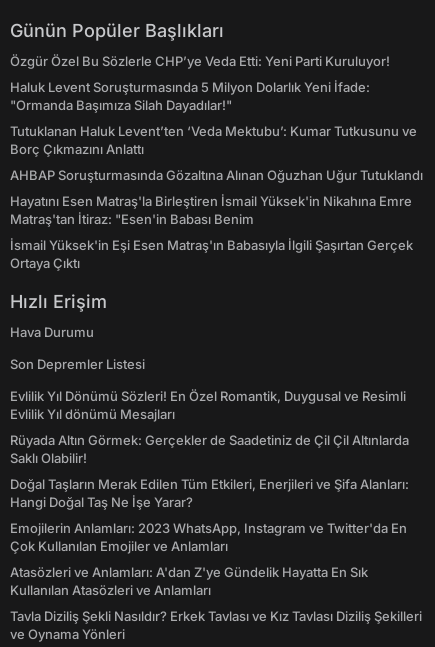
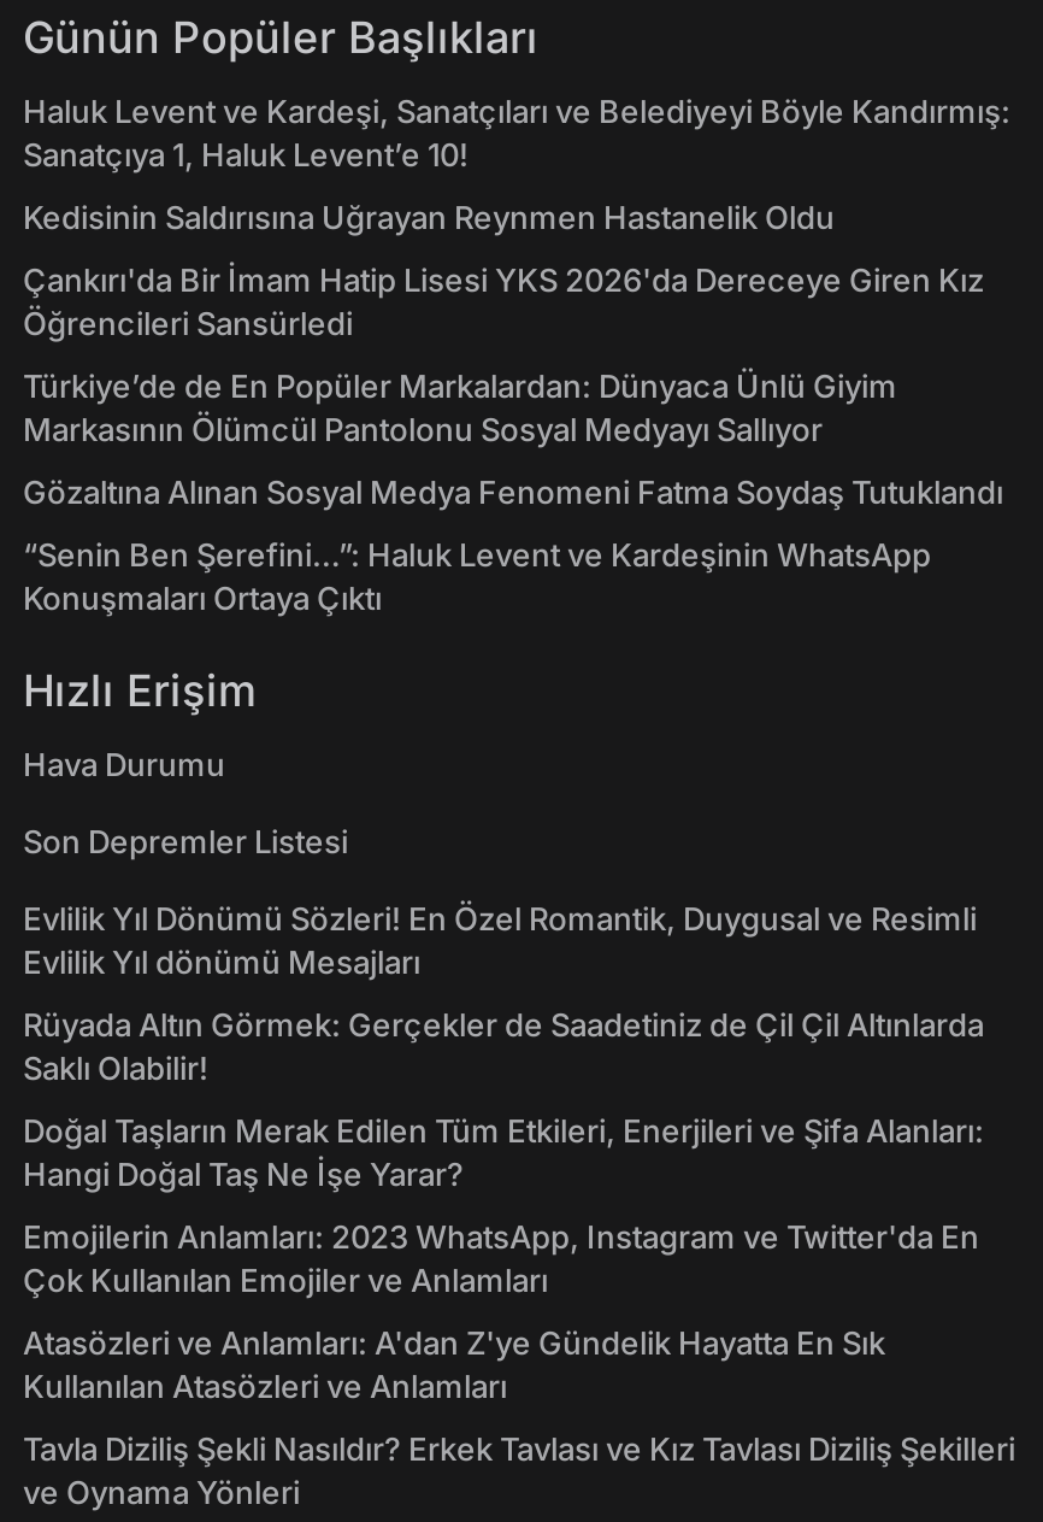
- Özgür Özel Bu Sözlerle CHP’ye Veda Etti: Yeni Parti Kuruluyor!
+ Haluk Levent ve Kardeşi, Sanatçıları ve Belediyeyi Böyle Kandırmış:
+ Sanatçıya 1, Haluk Levent’e 10!

- Haluk Levent Soruşturmasında 5 Milyon Dolarlık Yeni İfade:
- "Ormanda Başımıza Silah Dayadılar!"
+ Kedisinin Saldırısına Uğrayan Reynmen Hastanelik Oldu

- Tutuklanan Haluk Levent’ten ‘Veda Mektubu’: Kumar Tutkusunu ve
- Borç Çıkmazını Anlattı
+ Çankırı'da Bir İmam Hatip Lisesi YKS 2026'da Dereceye Giren Kız
+ Öğrencileri Sansürledi

- AHBAP Soruşturmasında Gözaltına Alınan Oğuzhan Uğur Tutuklandı
+ Türkiye’de de En Popüler Markalardan: Dünyaca Ünlü Giyim
+ Markasının Ölümcül Pantolonu Sosyal Medyayı Sallıyor

- Hayatını Esen Matraş'la Birleştiren İsmail Yüksek'in Nikahına Emre
- Matraş'tan İtiraz: "Esen'in Babası Benim
+ Gözaltına Alınan Sosyal Medya Fenomeni Fatma Soydaş Tutuklandı

- İsmail Yüksek'in Eşi Esen Matraş'ın Babasıyla İlgili Şaşırtan Gerçek
- Ortaya Çıktı
+ “Senin Ben Şerefini…”: Haluk Levent ve Kardeşinin WhatsApp
+ Konuşmaları Ortaya Çıktı
